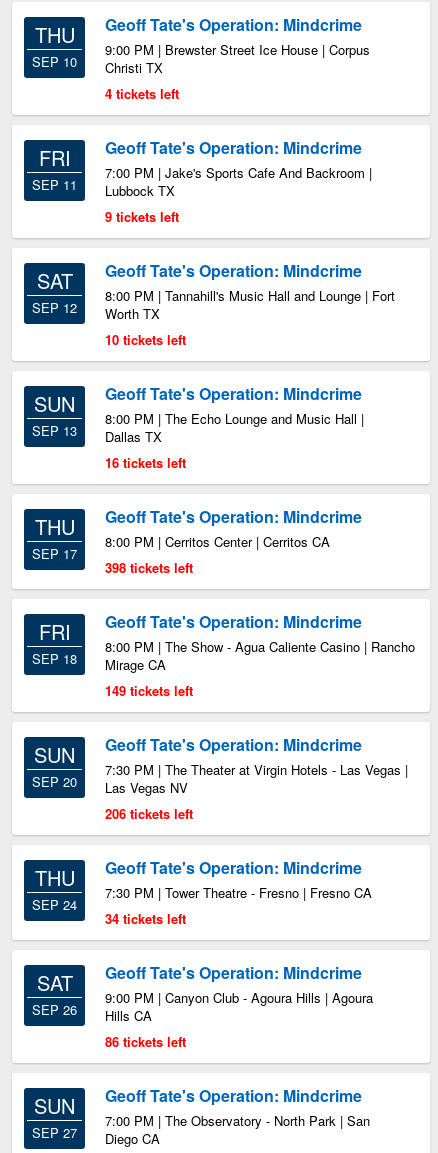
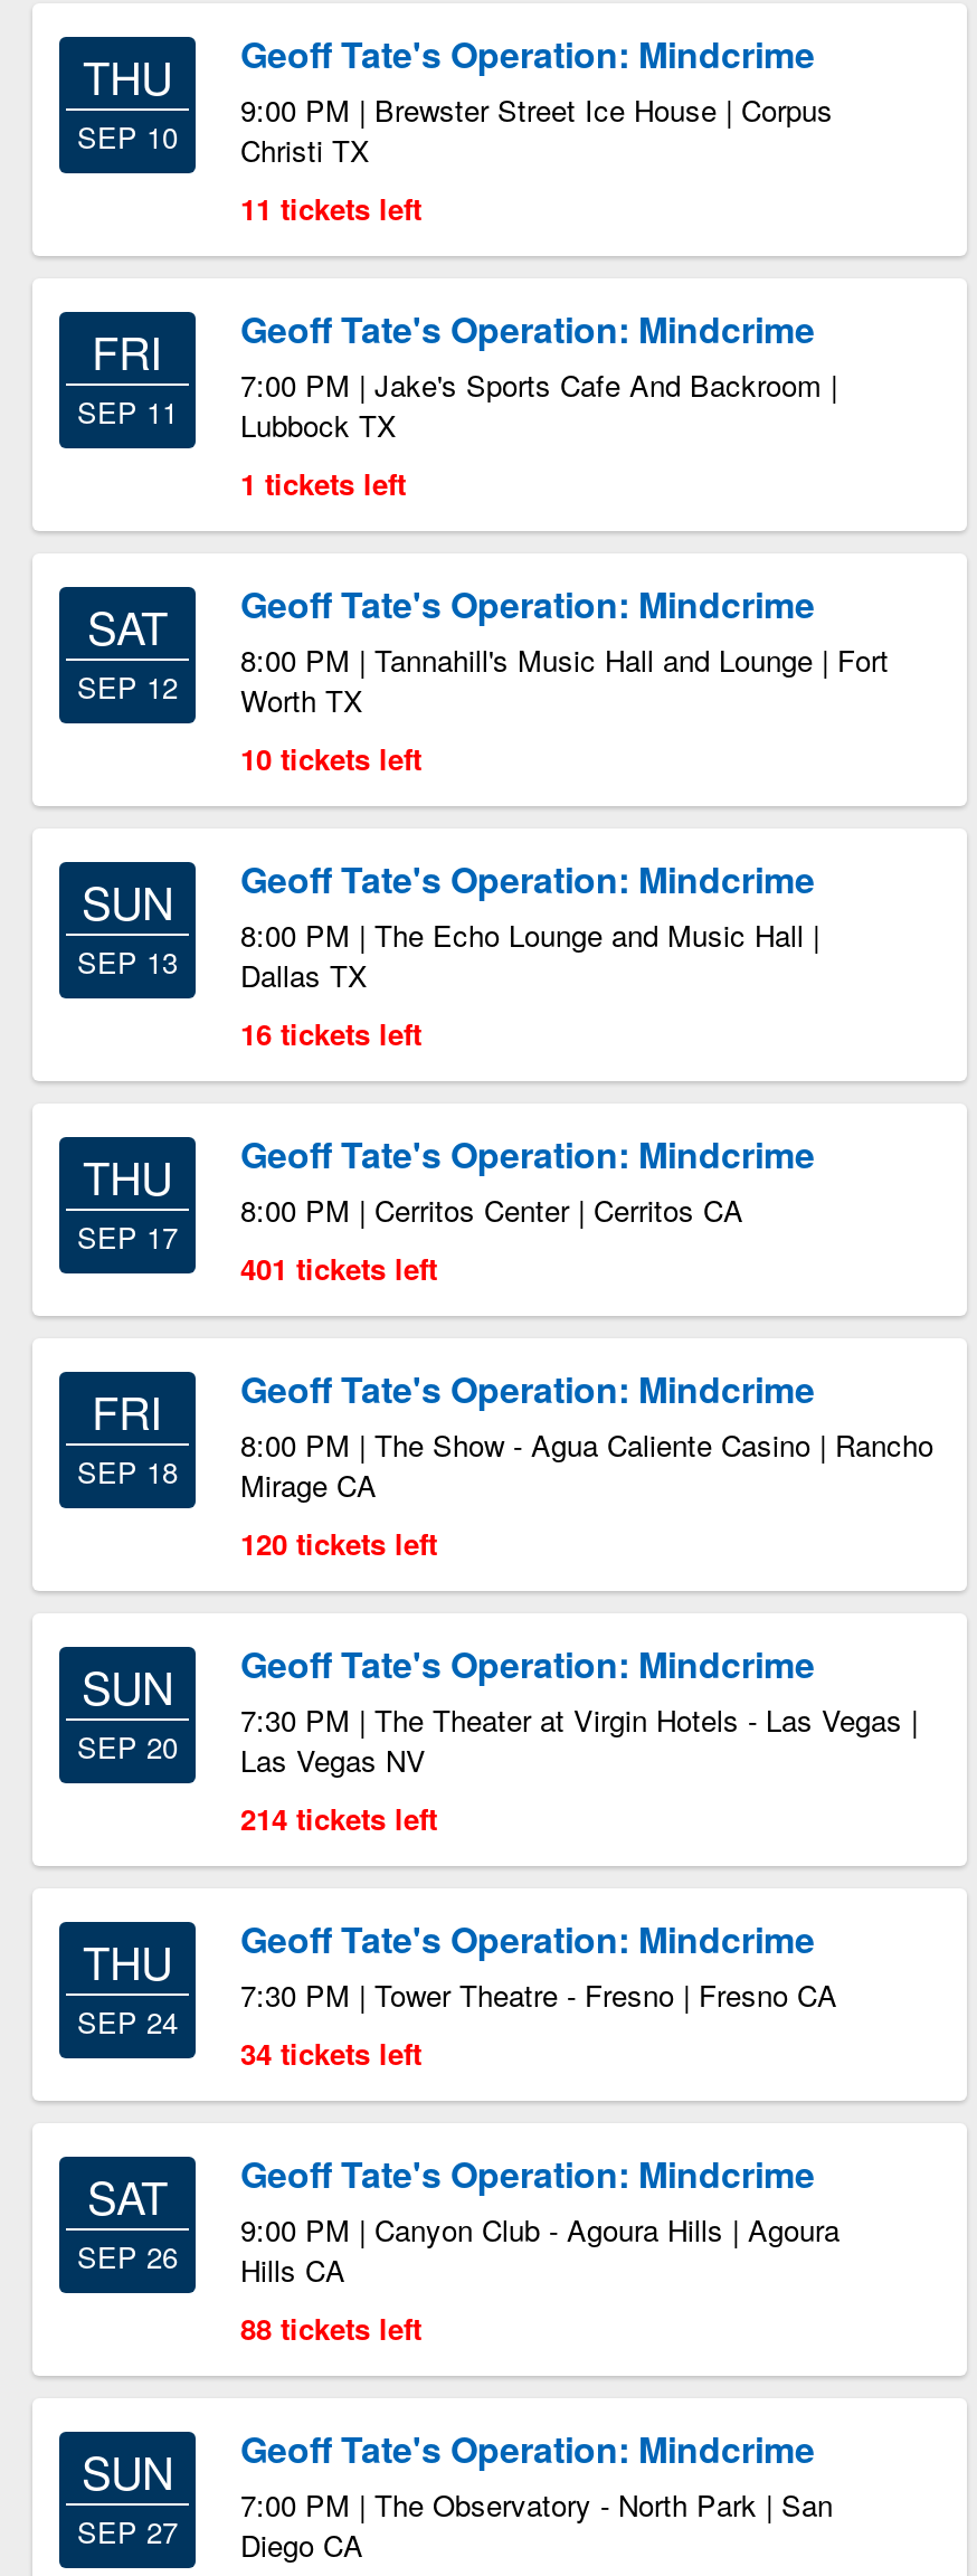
- 4 tickets left
+ 11 tickets left

- 9 tickets left
+ 1 tickets left

- 398 tickets left
+ 401 tickets left

- 149 tickets left
+ 120 tickets left

- 206 tickets left
+ 214 tickets left

- 86 tickets left
+ 88 tickets left
